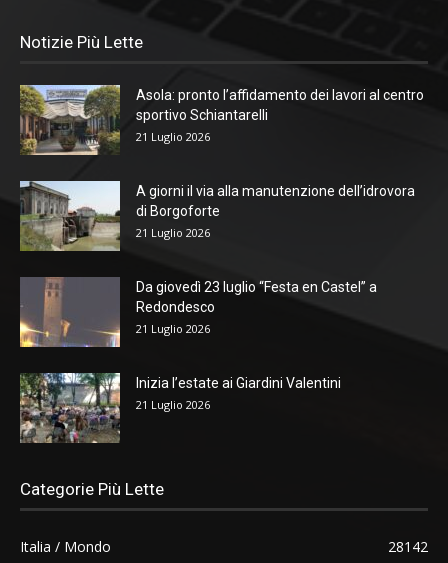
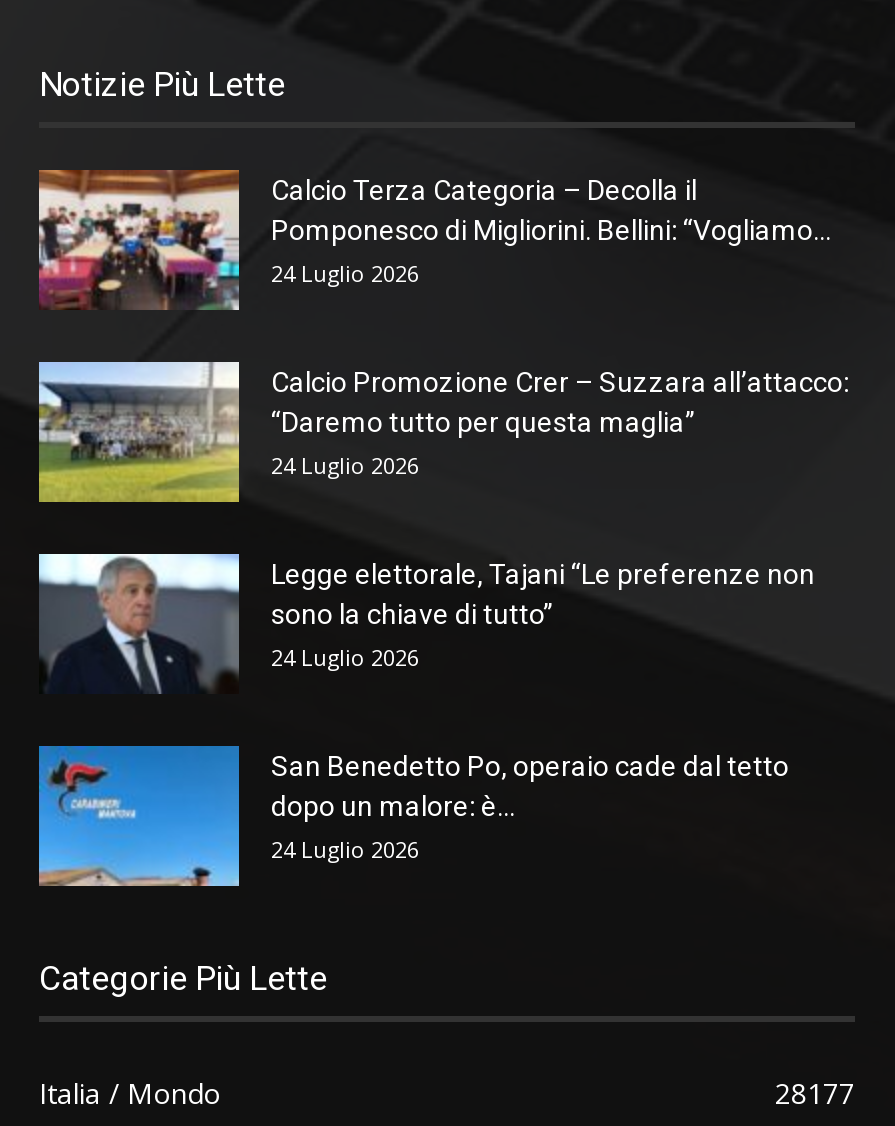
- [image]
- Asola: pronto l’affidamento dei lavori al centro
- sportivo Schiantarelli
- 21 Luglio 2026
+ [image]
+ Calcio Terza Categoria – Decolla il
+ Pomponesco di Migliorini. Bellini: “Vogliamo...
+ 24 Luglio 2026

- [image]
- A giorni il via alla manutenzione dell’idrovora
- di Borgoforte
- 21 Luglio 2026
+ [image]
+ Calcio Promozione Crer – Suzzara all’attacco:
+ “Daremo tutto per questa maglia”
+ 24 Luglio 2026

- [image]
- Da giovedì 23 luglio “Festa en Castel” a
- Redondesco
- 21 Luglio 2026
+ [image]
+ Legge elettorale, Tajani “Le preferenze non
+ sono la chiave di tutto”
+ 24 Luglio 2026

- [image]
- Inizia l’estate ai Giardini Valentini
- 21 Luglio 2026
+ [image]
+ San Benedetto Po, operaio cade dal tetto
+ dopo un malore: è...
+ 24 Luglio 2026

- 28142
+ 28177
